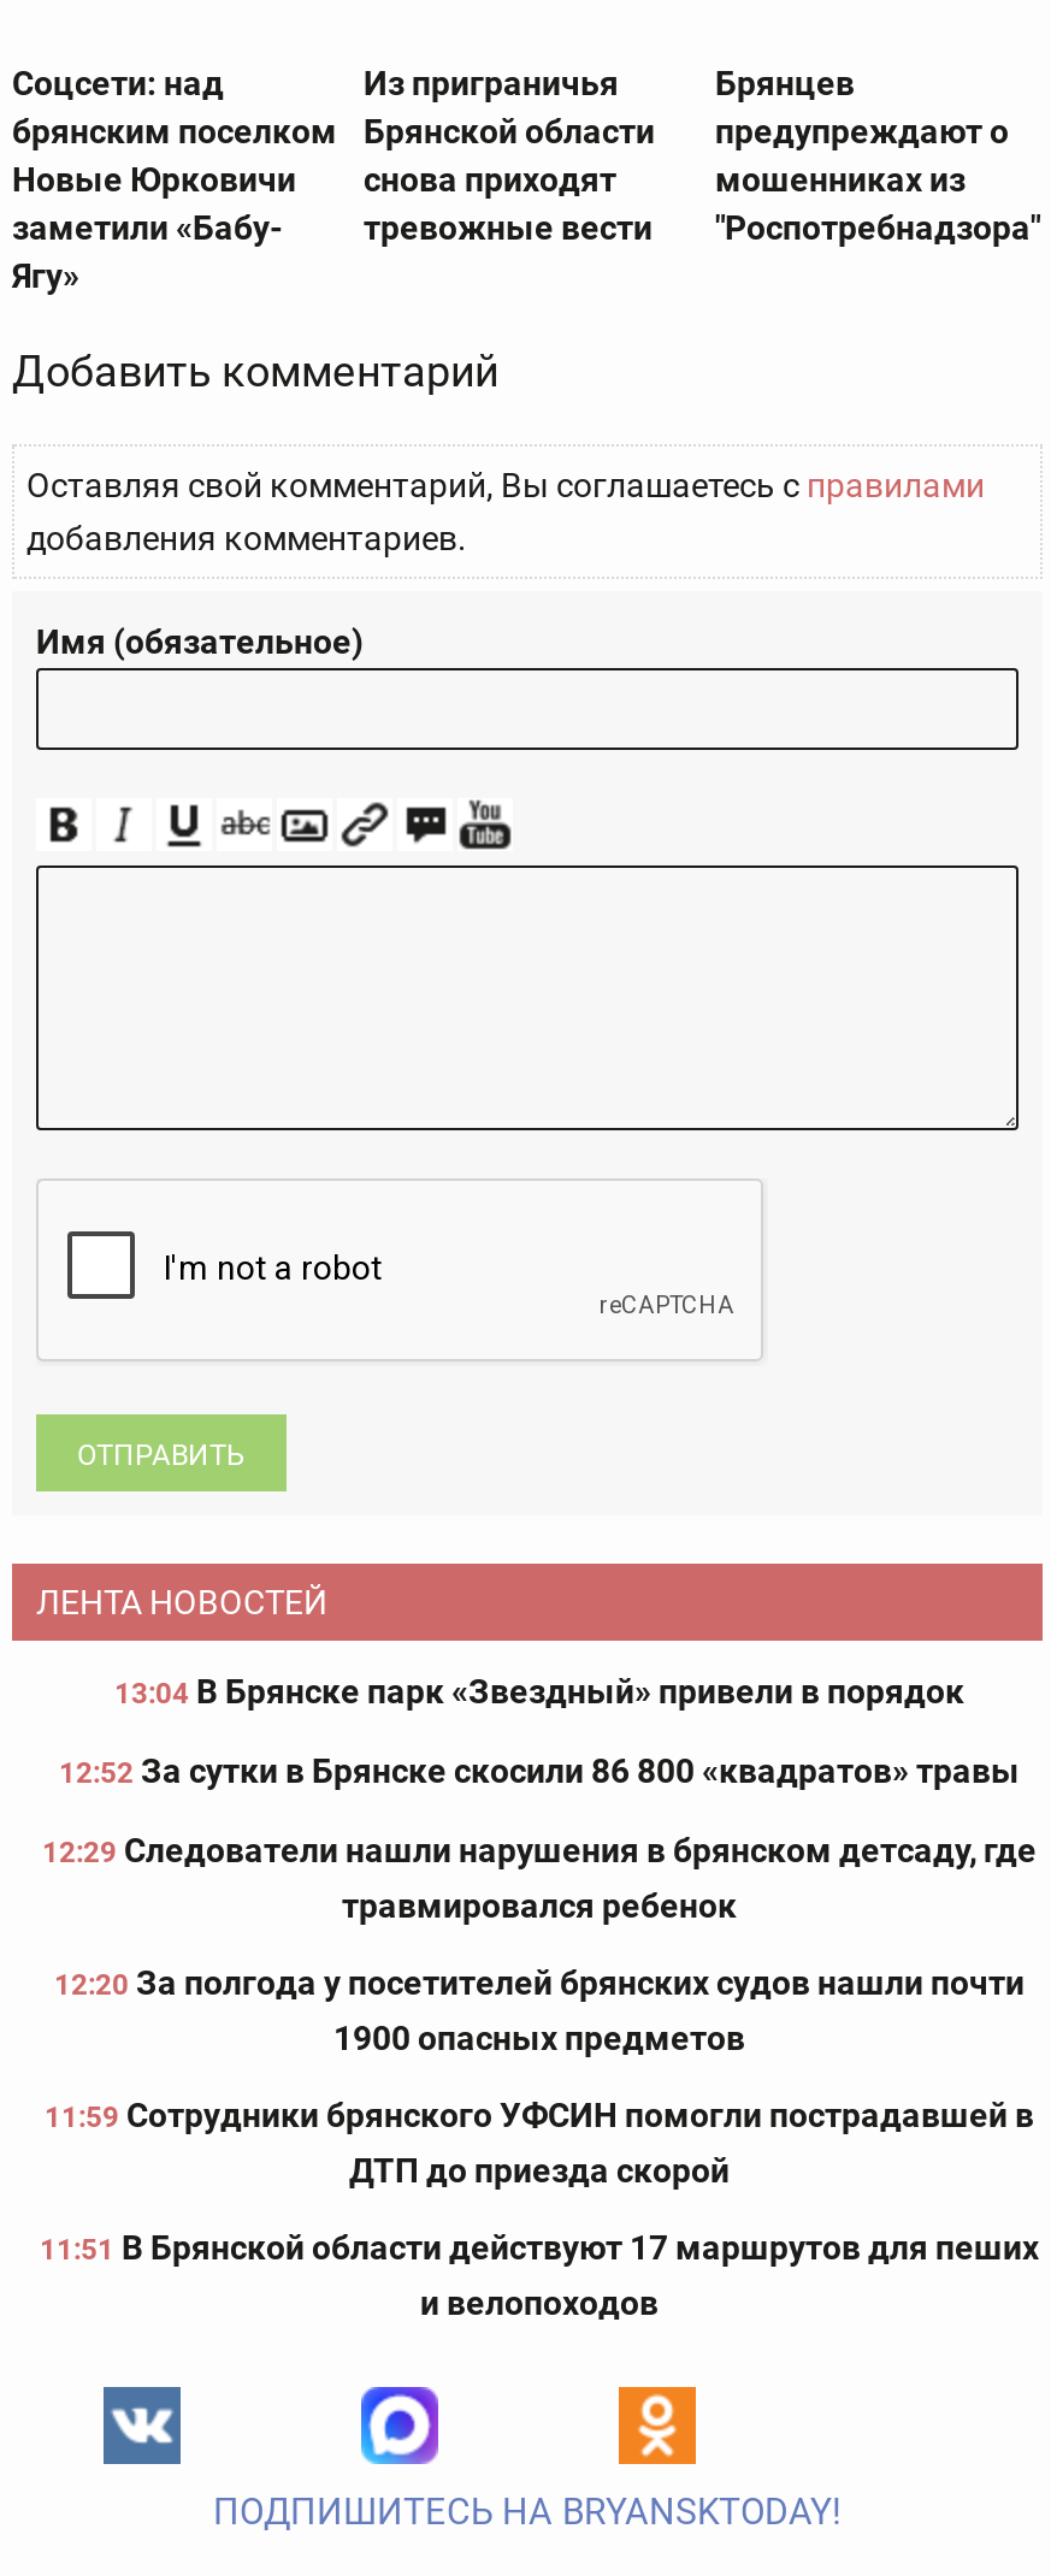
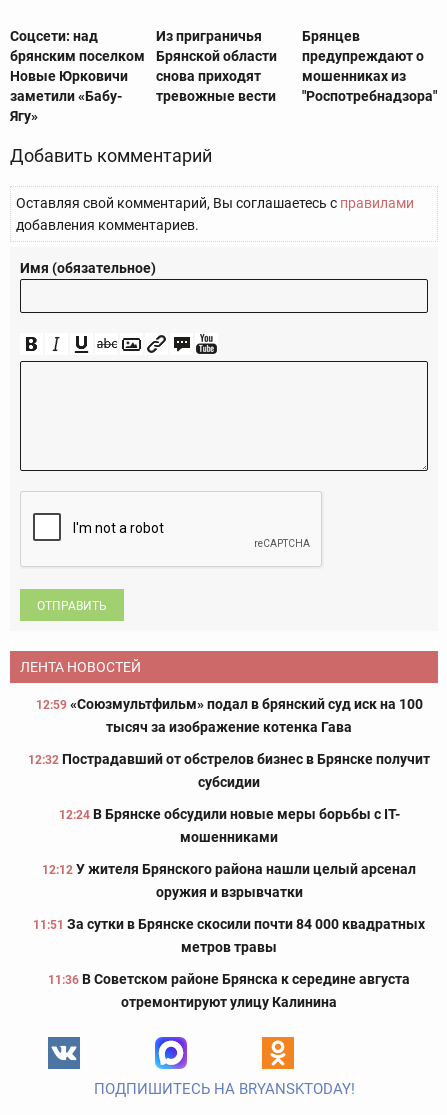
- 13:04 В Брянске парк «Звездный» привели в порядок
+ 12:59 «Союзмультфильм» подал в брянский суд иск на 100
+ тысяч за изображение котенка Гава

- 12:52 За сутки в Брянске скосили 86 800 «квадратов» травы
+ 12:32 Пострадавший от обстрелов бизнес в Брянске получит
+ субсидии

- 12:29 Следователи нашли нарушения в брянском детсаду, где
- травмировался ребенок
+ 12:24 В Брянске обсудили новые меры борьбы с IT-
+ мошенниками

- 12:20 За полгода у посетителей брянских судов нашли почти
- 1900 опасных предметов
+ 12:12 У жителя Брянского района нашли целый арсенал
+ оружия и взрывчатки

- 11:59 Сотрудники брянского УФСИН помогли пострадавшей в
- ДТП до приезда скорой
+ 11:51 За сутки в Брянске скосили почти 84 000 квадратных
+ метров травы

- 11:51 В Брянской области действуют 17 маршрутов для пеших
- и велопоходов
+ 11:36 В Советском районе Брянска к середине августа
+ отремонтируют улицу Калинина
